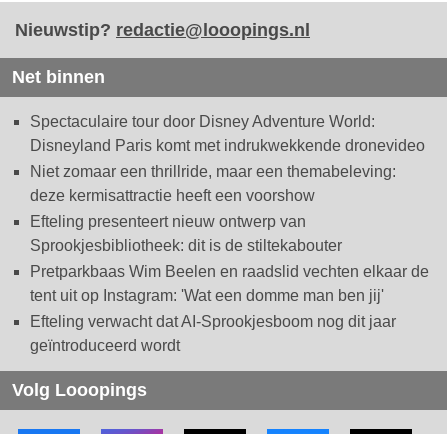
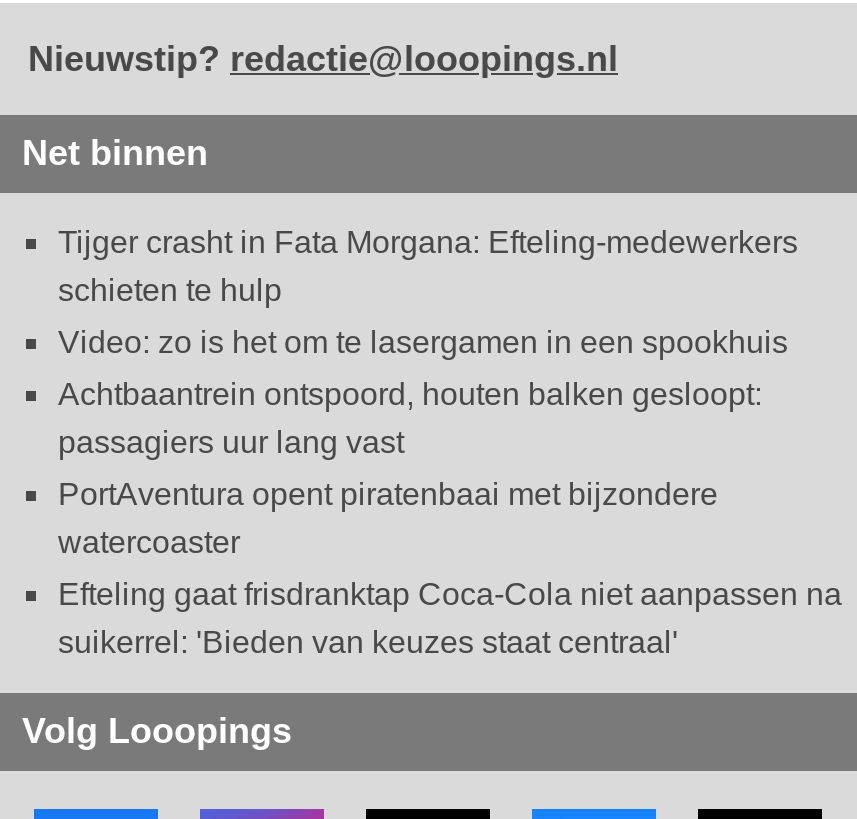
- Spectaculaire tour door Disney Adventure World:
- Disneyland Paris komt met indrukwekkende dronevideo
+ Tijger crasht in Fata Morgana: Efteling-medewerkers
+ schieten te hulp

- Niet zomaar een thrillride, maar een themabeleving:
- deze kermisattractie heeft een voorshow
+ Video: zo is het om te lasergamen in een spookhuis

- Efteling presenteert nieuw ontwerp van
- Sprookjesbibliotheek: dit is de stiltekabouter
+ Achtbaantrein ontspoord, houten balken gesloopt:
+ passagiers uur lang vast

- Pretparkbaas Wim Beelen en raadslid vechten elkaar de
- tent uit op Instagram: 'Wat een domme man ben jij'
+ PortAventura opent piratenbaai met bijzondere
+ watercoaster

- Efteling verwacht dat AI-Sprookjesboom nog dit jaar
- geïntroduceerd wordt
+ Efteling gaat frisdranktap Coca-Cola niet aanpassen na
+ suikerrel: 'Bieden van keuzes staat centraal'
